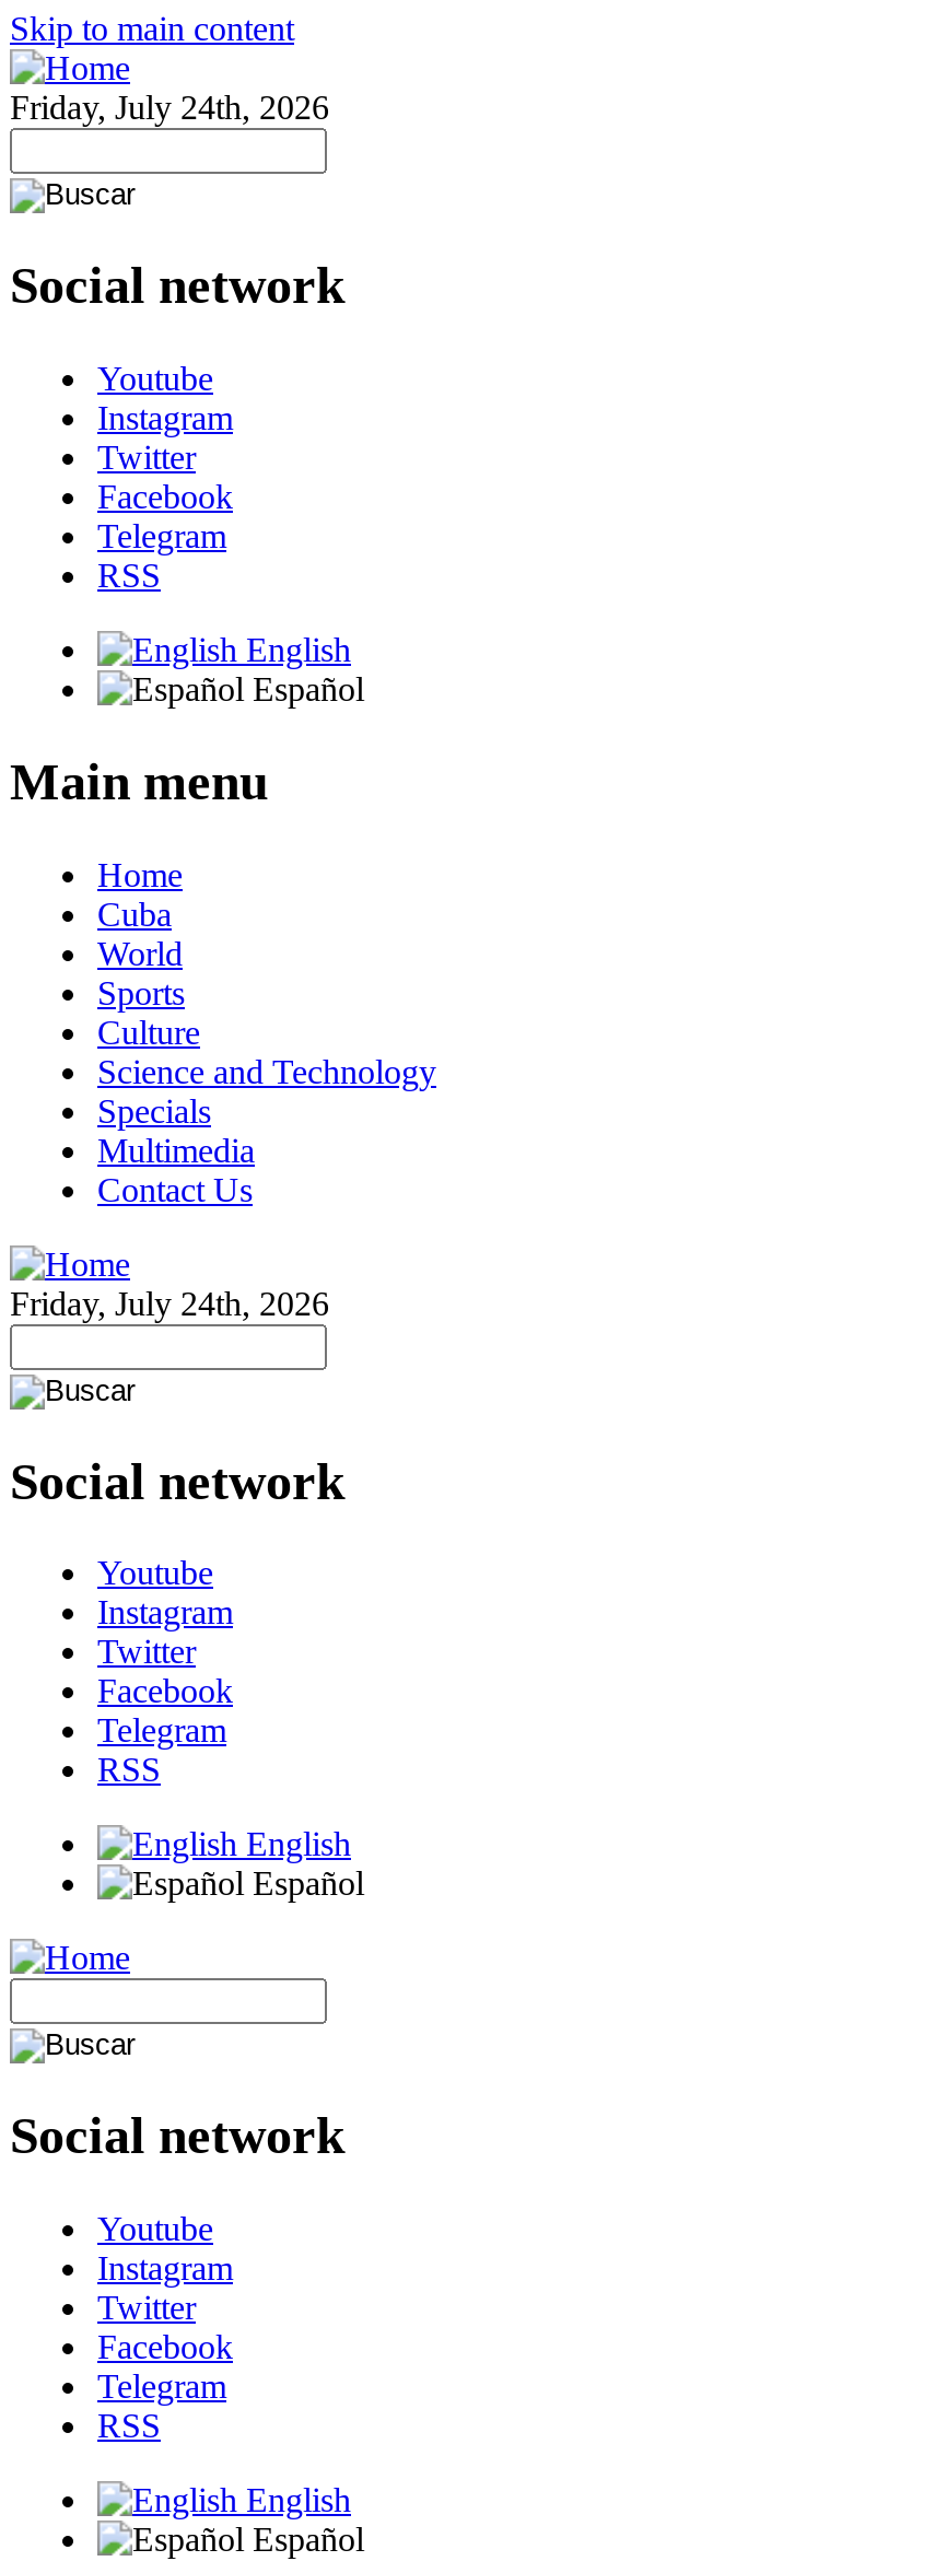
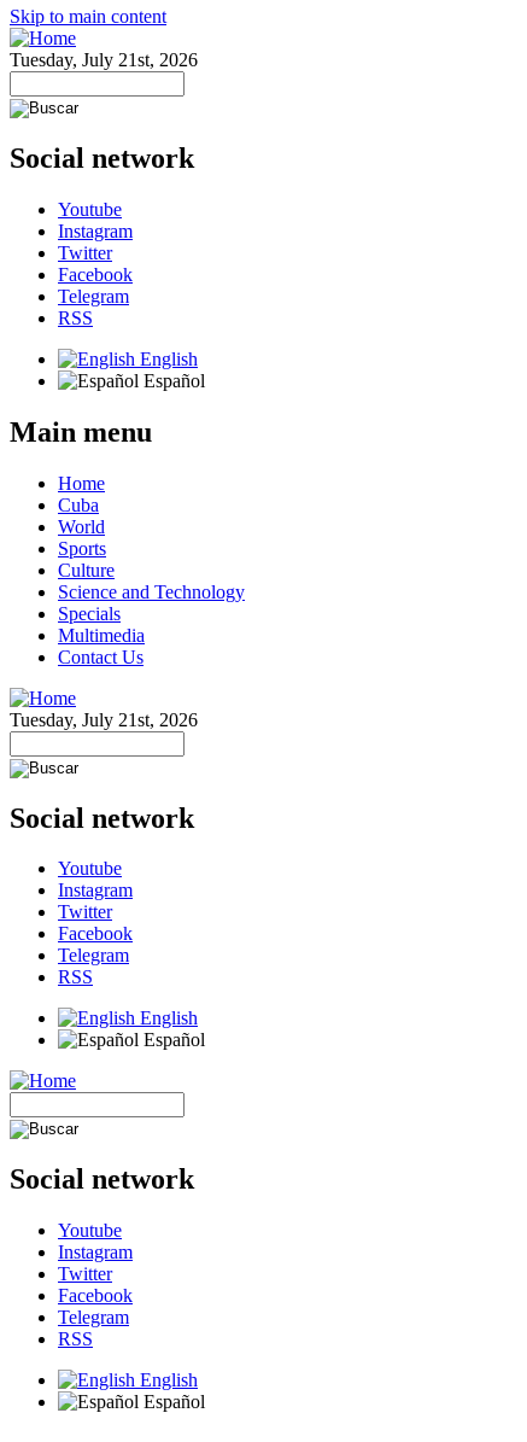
- Friday, July 24th, 2026
+ Tuesday, July 21st, 2026

- Friday, July 24th, 2026
+ Tuesday, July 21st, 2026
